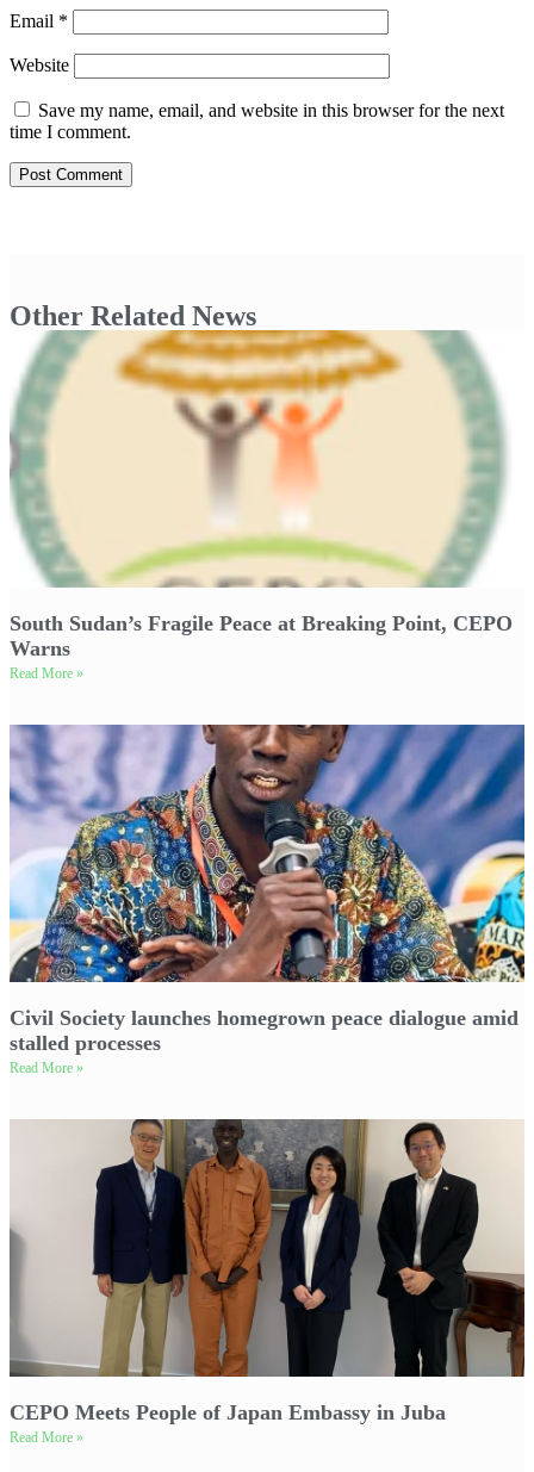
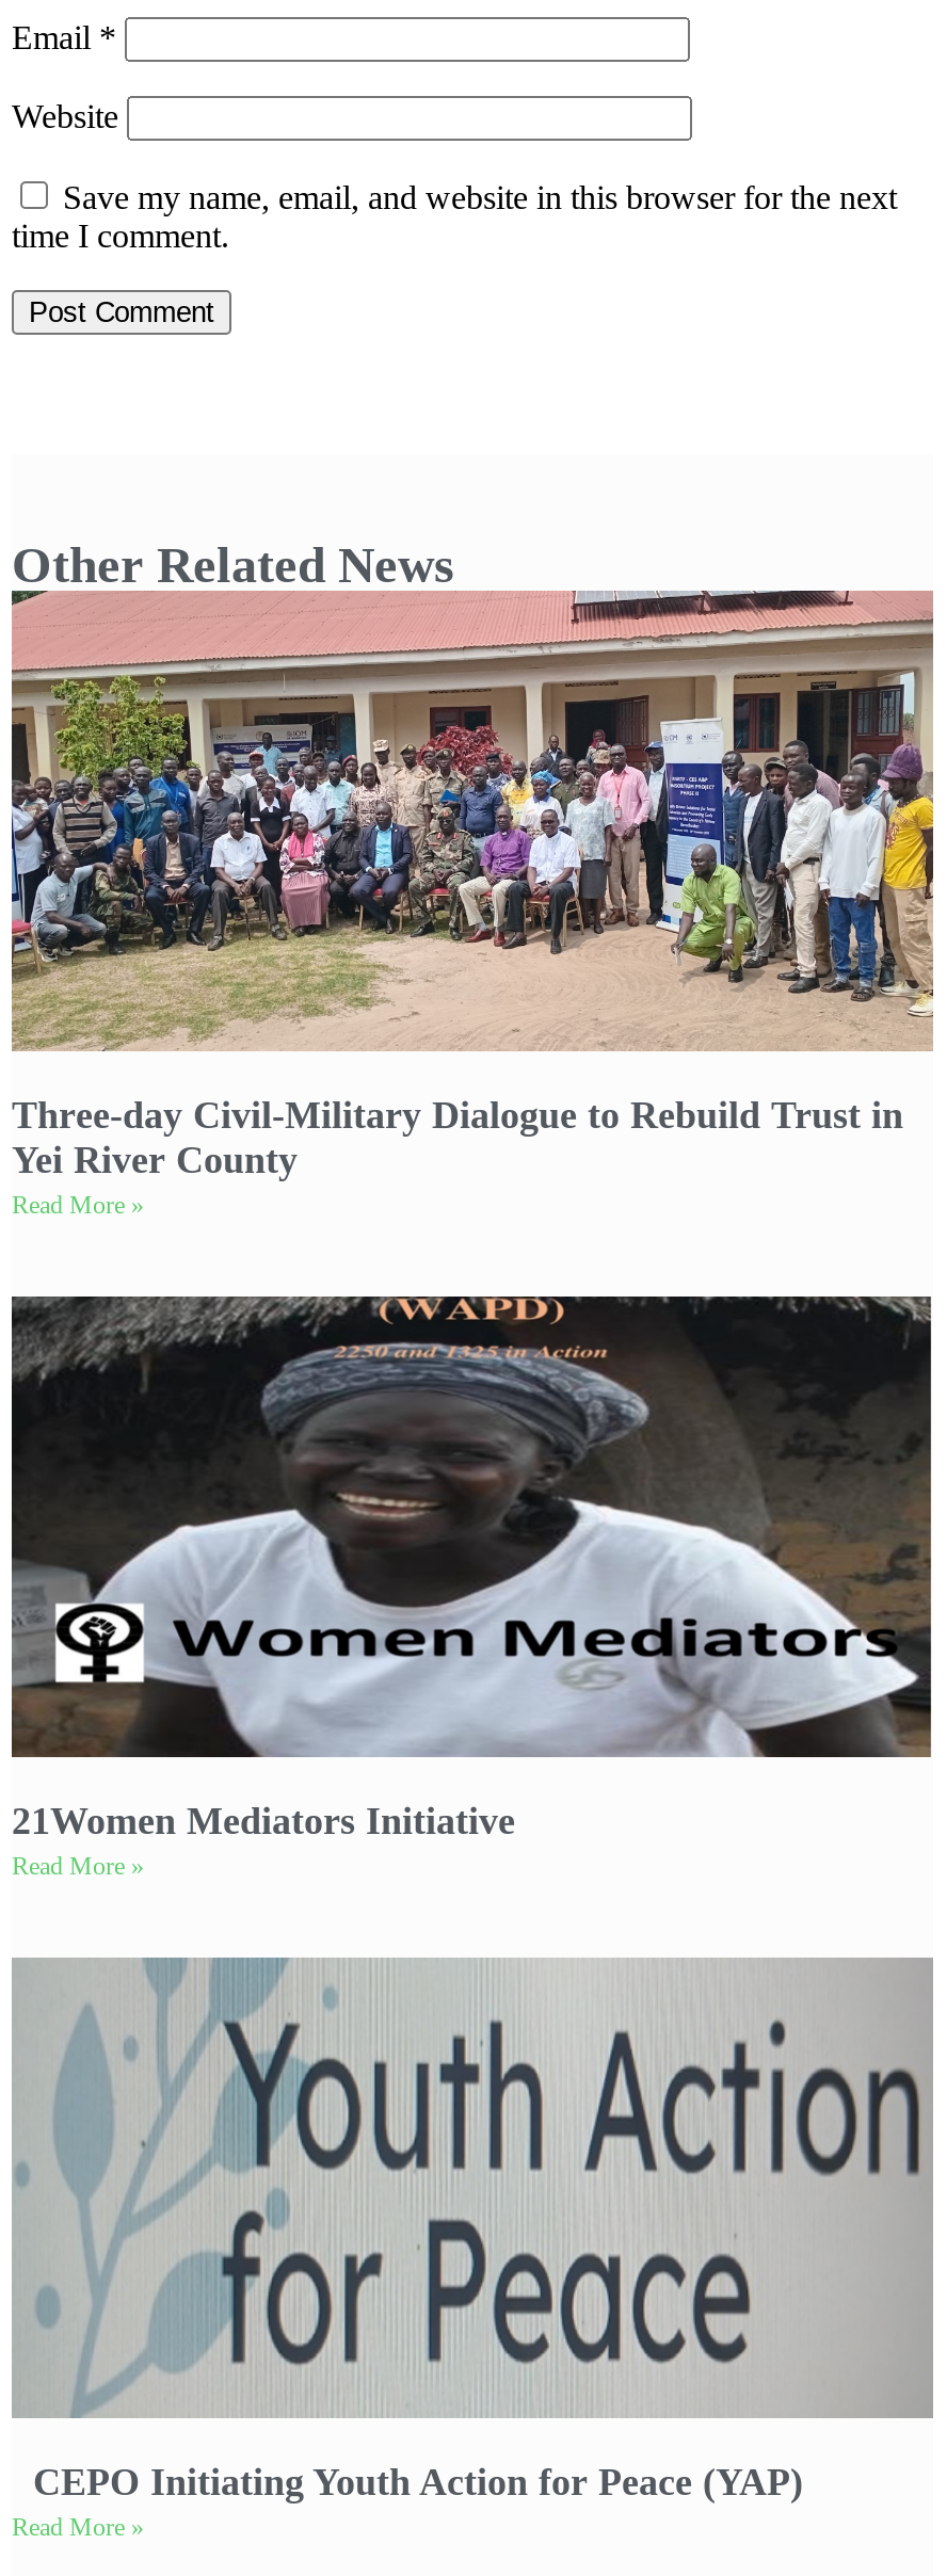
- [image]
- South Sudan’s Fragile Peace at Breaking Point, CEPO
- Warns
+ [image]
+ Three-day Civil-Military Dialogue to Rebuild Trust in
+ Yei River County

- [image]
- Civil Society launches homegrown peace dialogue amid
- stalled processes
+ [image]
+ 21Women Mediators Initiative

- [image]
- CEPO Meets People of Japan Embassy in Juba
+ [image]
+ CEPO Initiating Youth Action for Peace (YAP)
